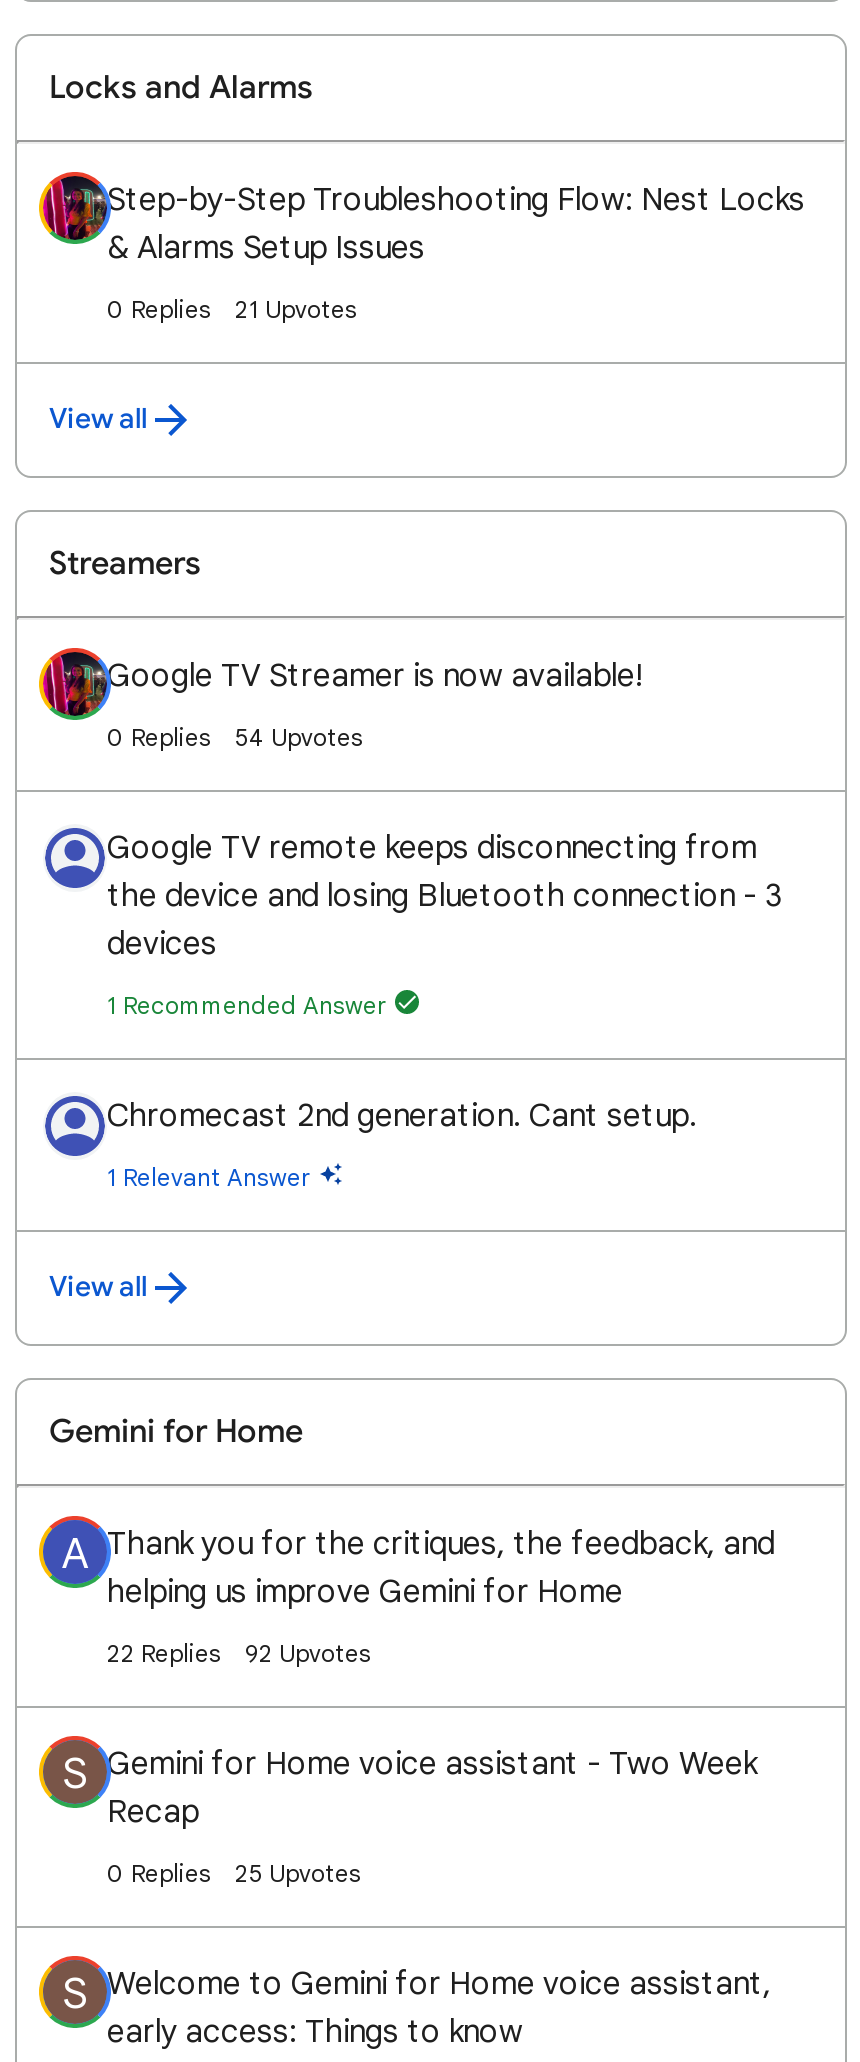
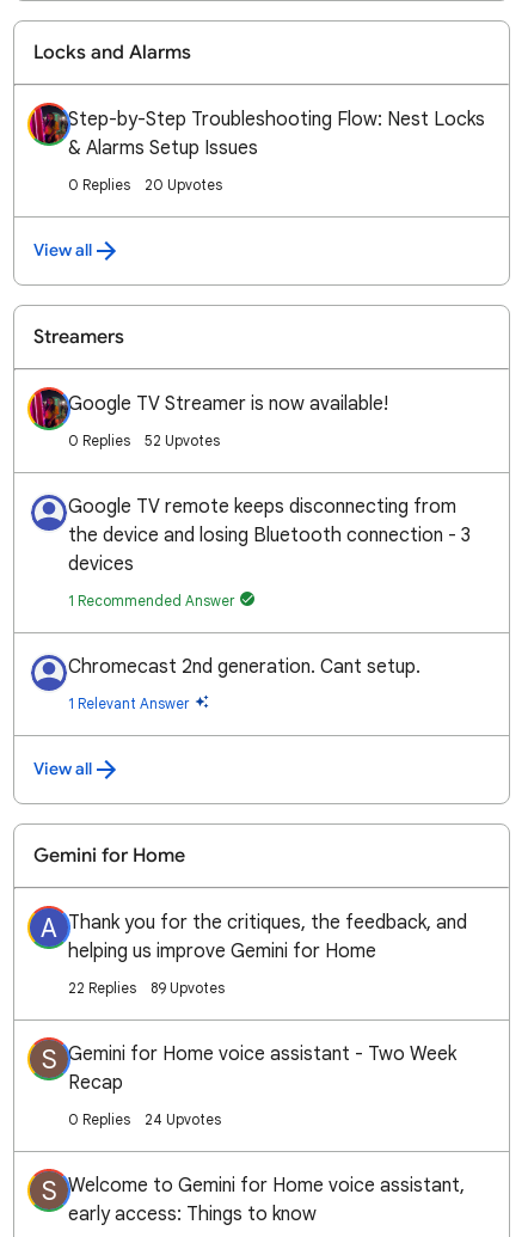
- 21 Upvotes
+ 20 Upvotes

- 54 Upvotes
+ 52 Upvotes

- 22 Replies 92 Upvotes
+ 22 Replies 89 Upvotes

- 25 Upvotes
+ 24 Upvotes
